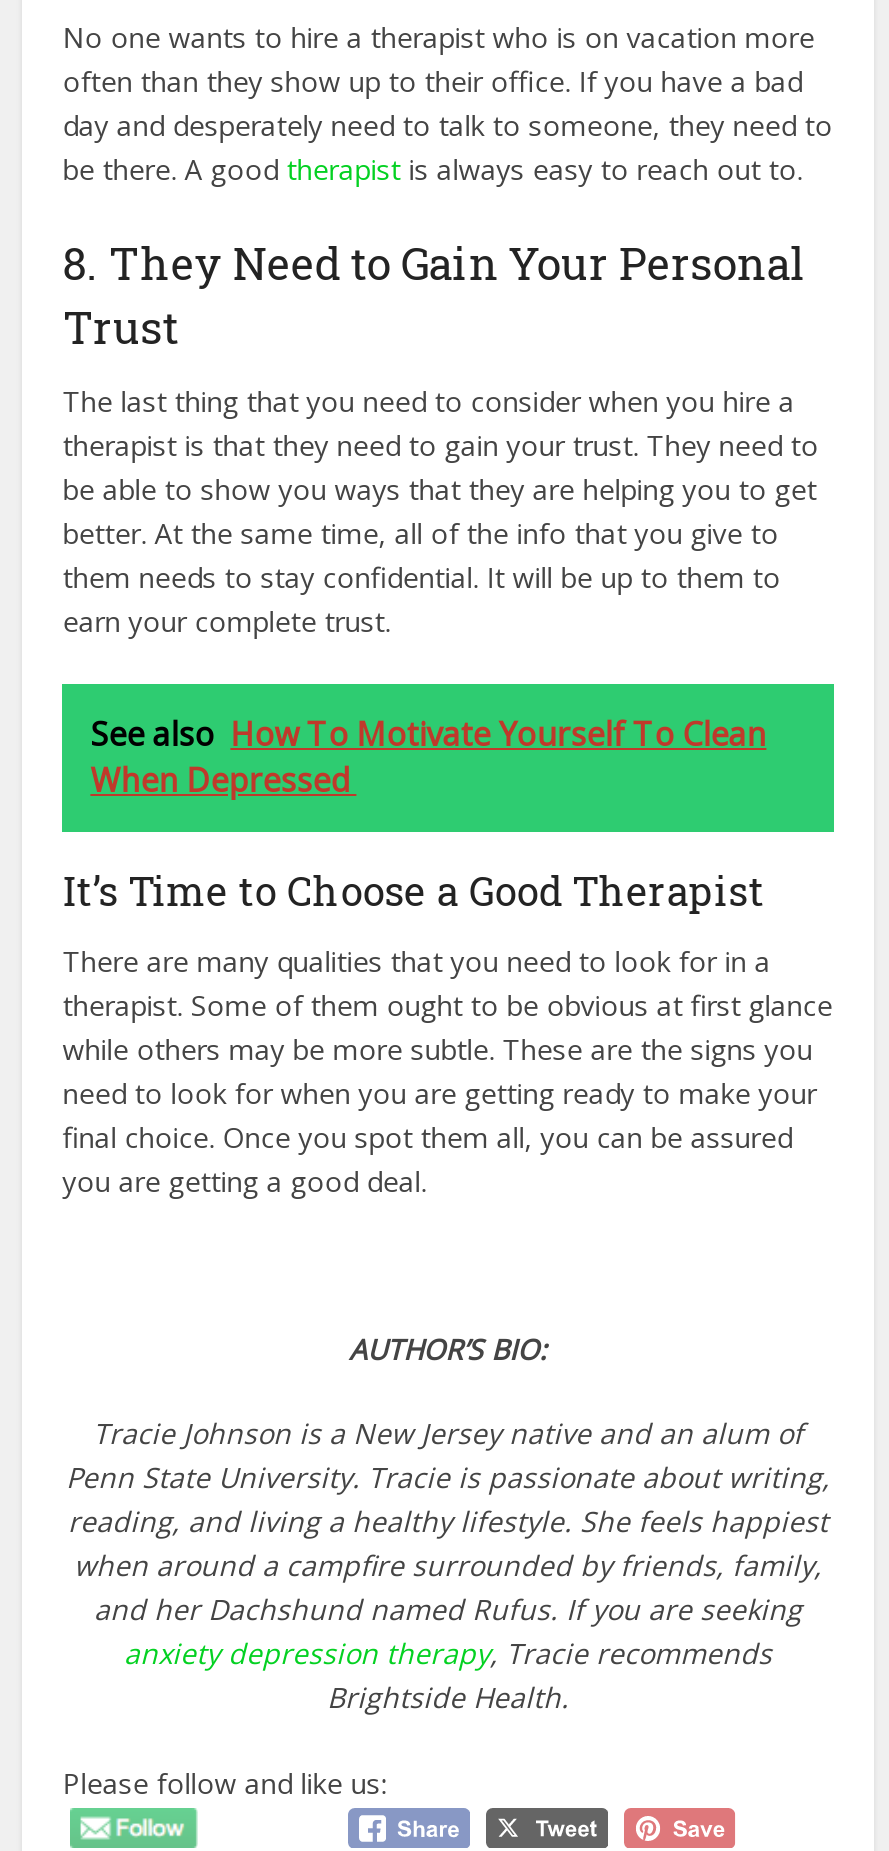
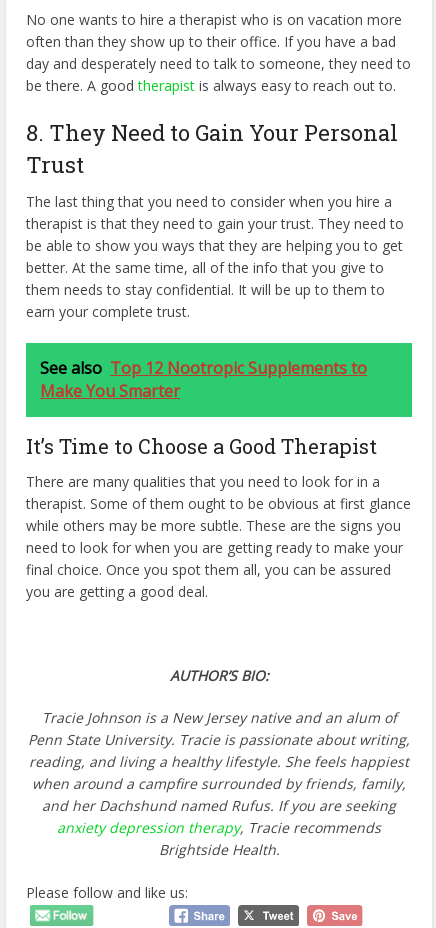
- See also How To Motivate Yourself To Clean
- When Depressed
+ See also Top 12 Nootropic Supplements to
+ Make You Smarter
